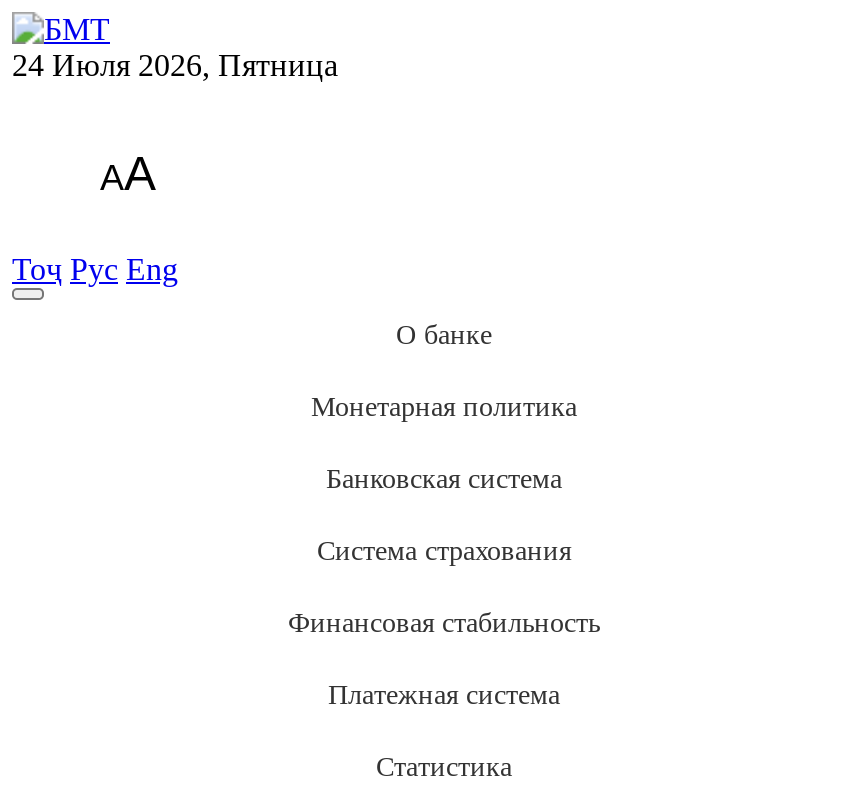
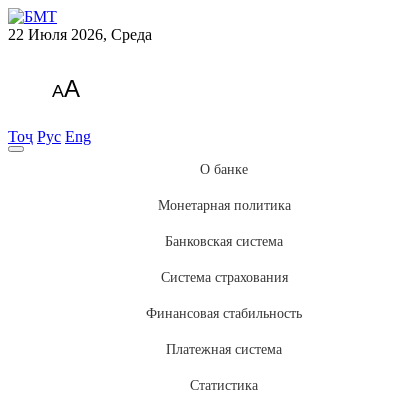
- 24 Июля 2026, Пятница
+ 22 Июля 2026, Среда
